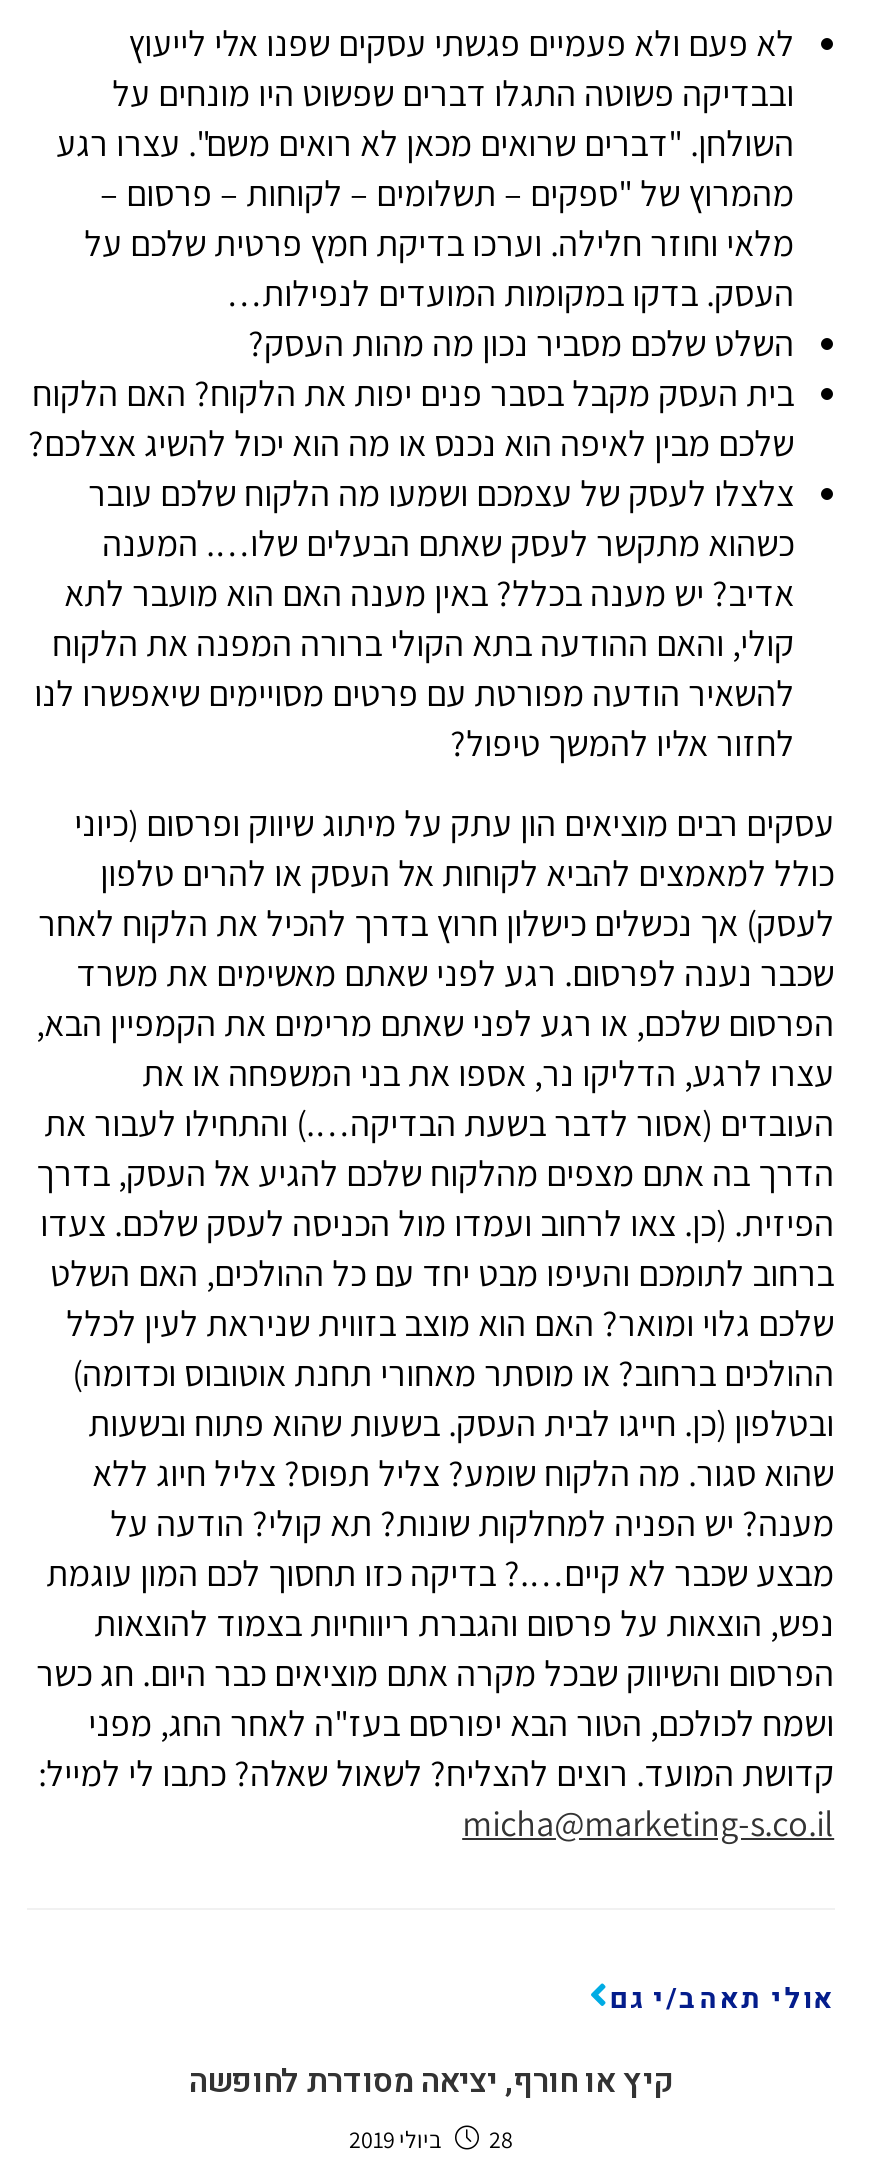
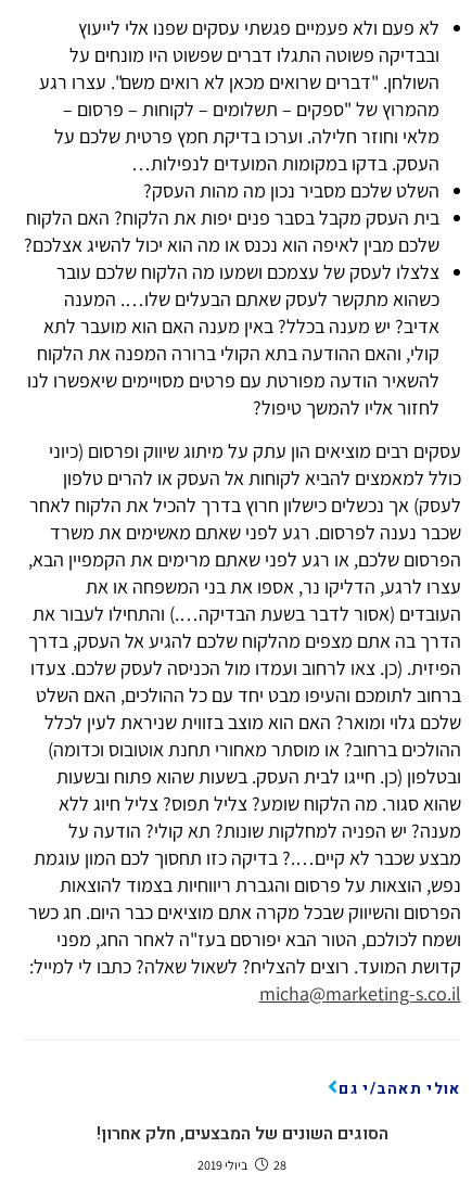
- קיץ או חורף, יציאה מסודרת לחופשה
+ הסוגים השונים של המבצעים, חלק אחרון!
